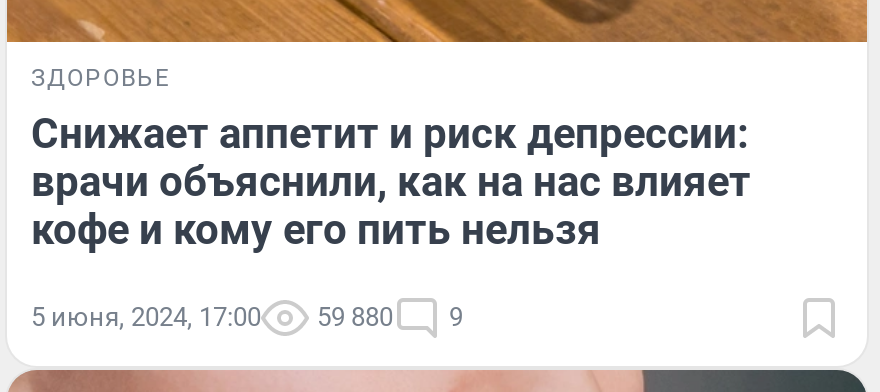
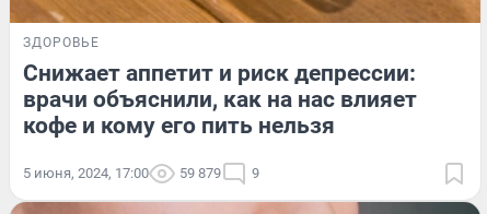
- 5 июня, 2024, 17:00 59 880 9
+ 5 июня, 2024, 17:00 59 879 9
